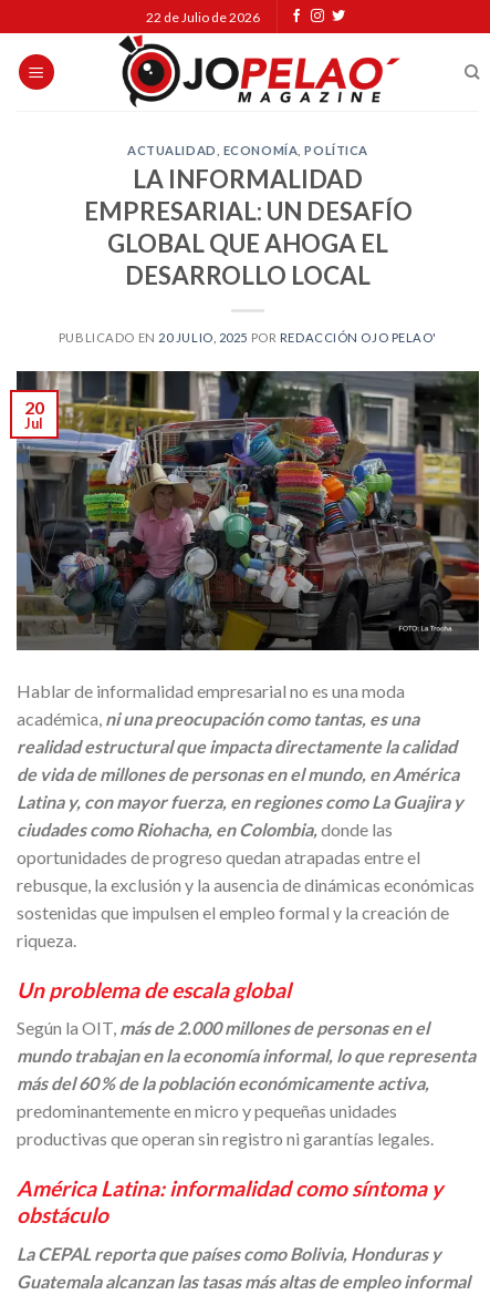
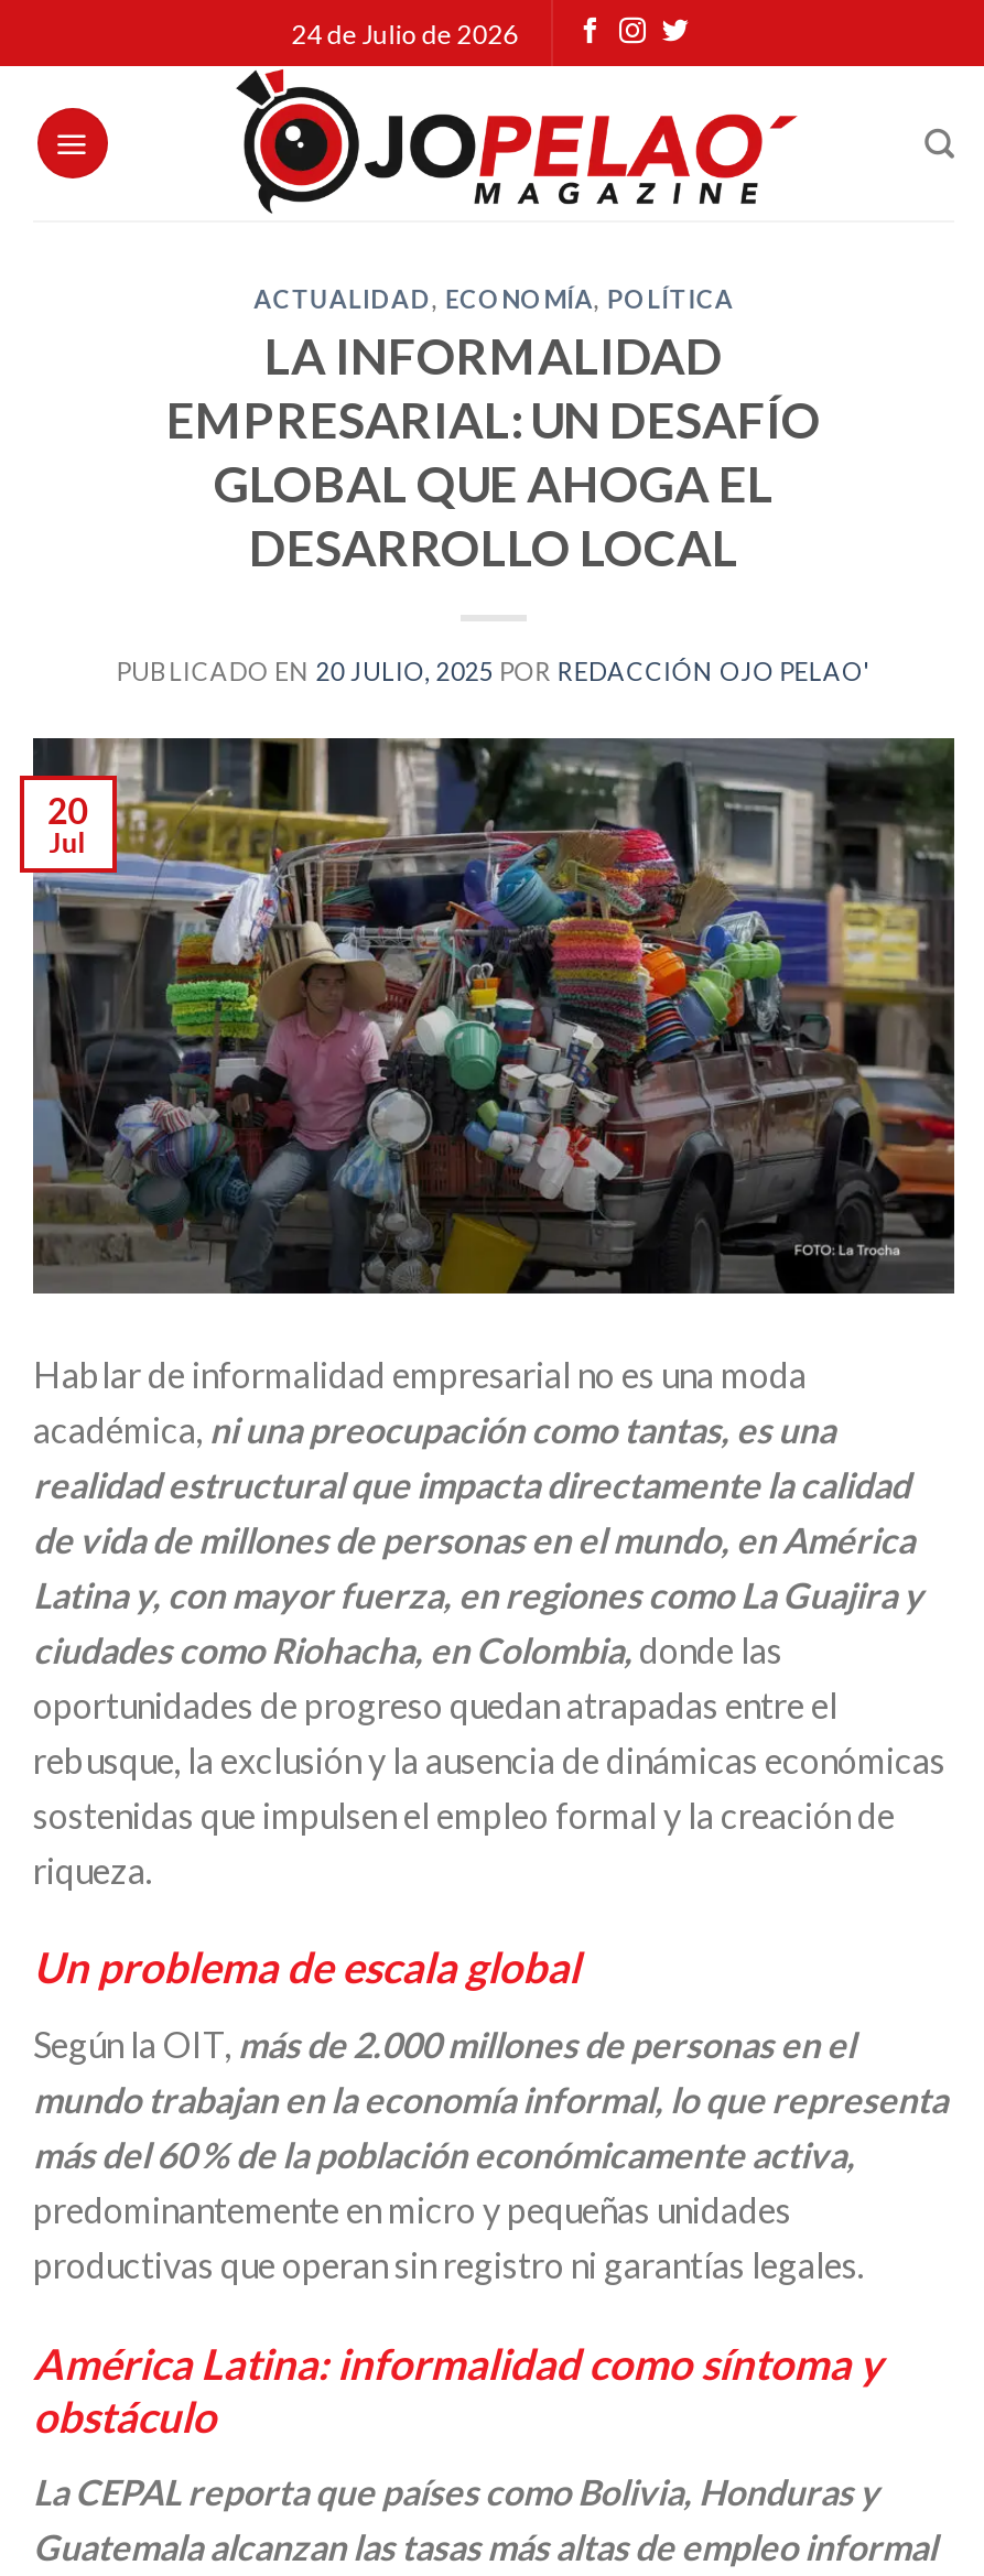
- 22 de Julio de 2026
+ 24 de Julio de 2026
